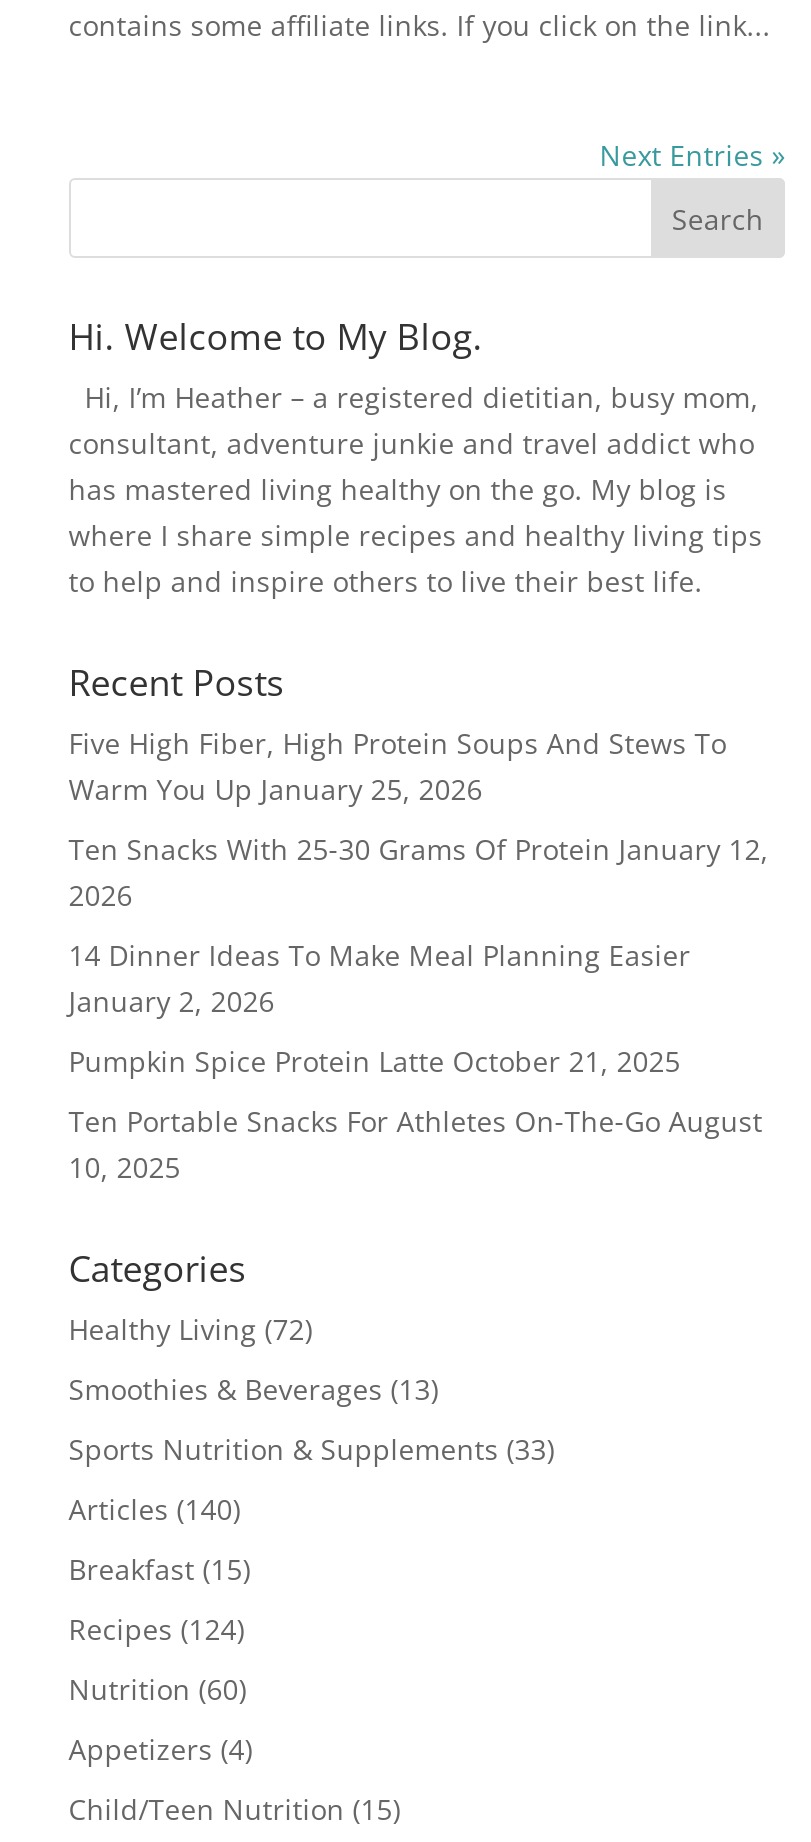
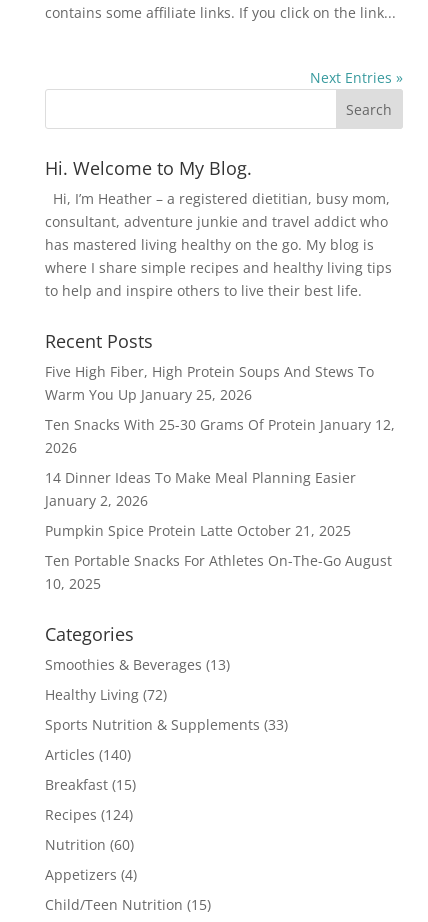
moved down: Healthy Living (72)

moved up: Smoothies & Beverages (13)
